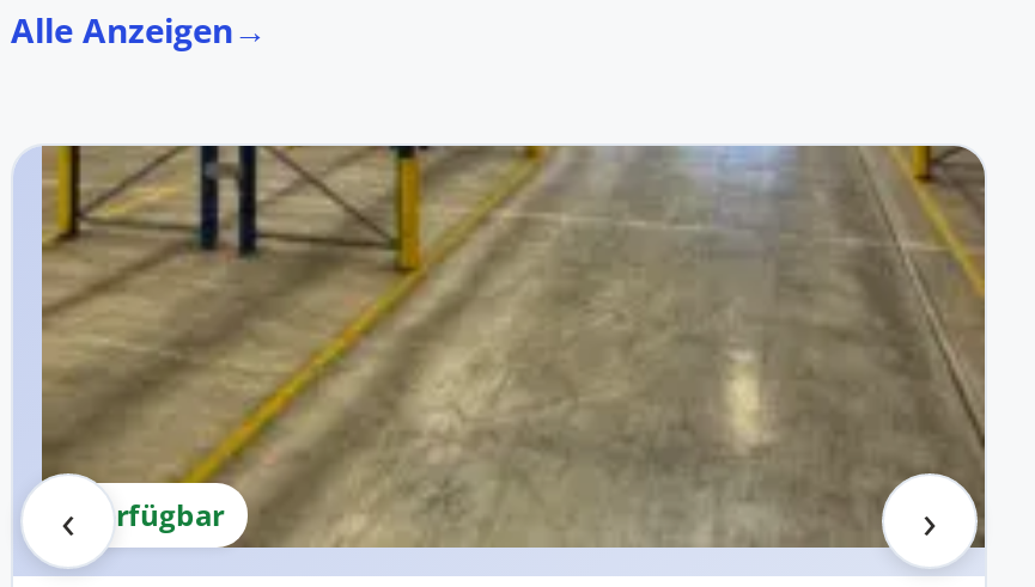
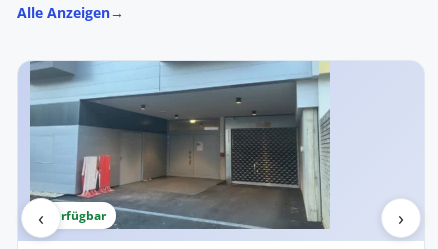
- [image]
+ [image]
